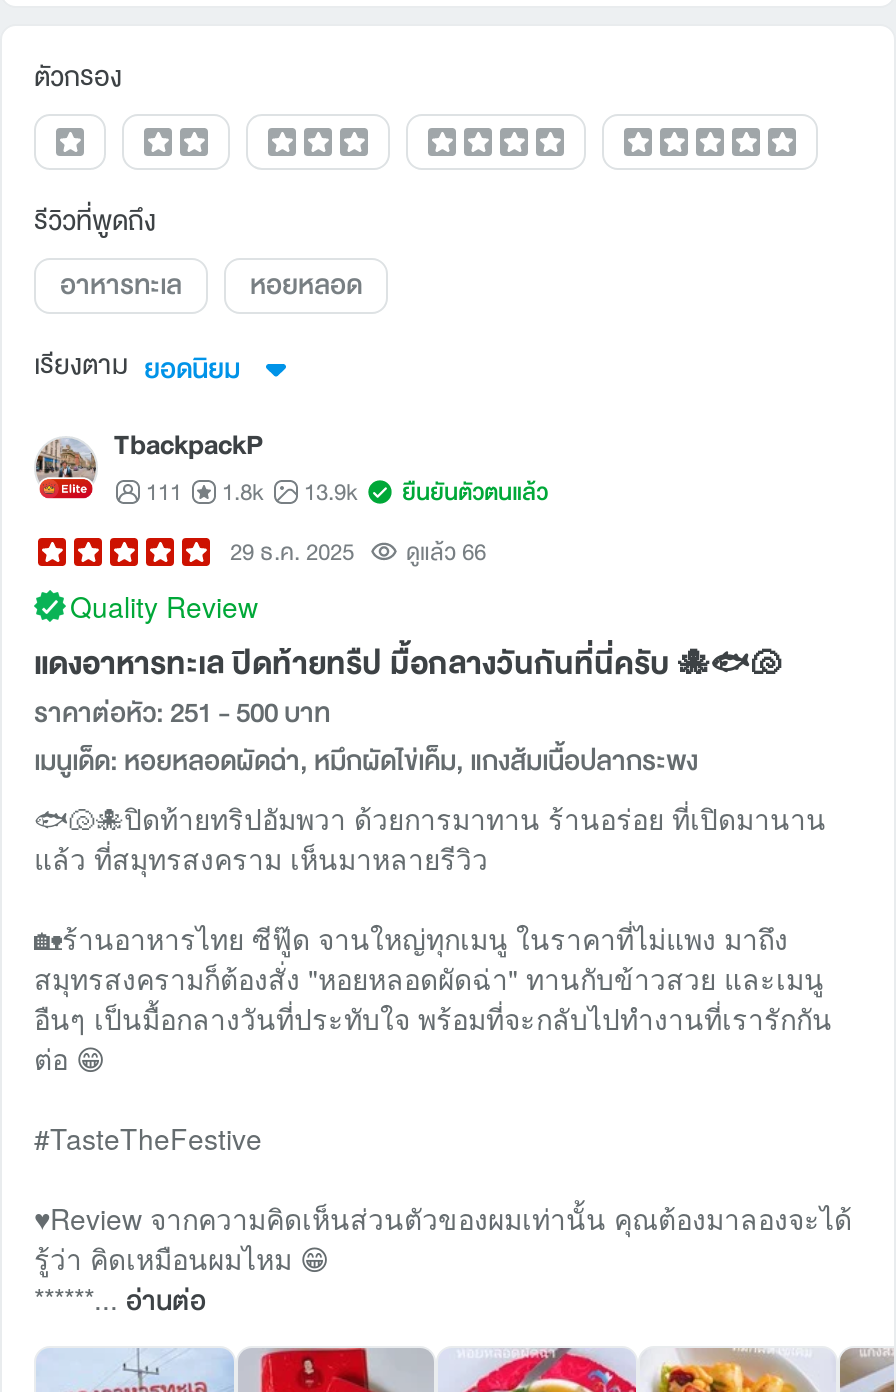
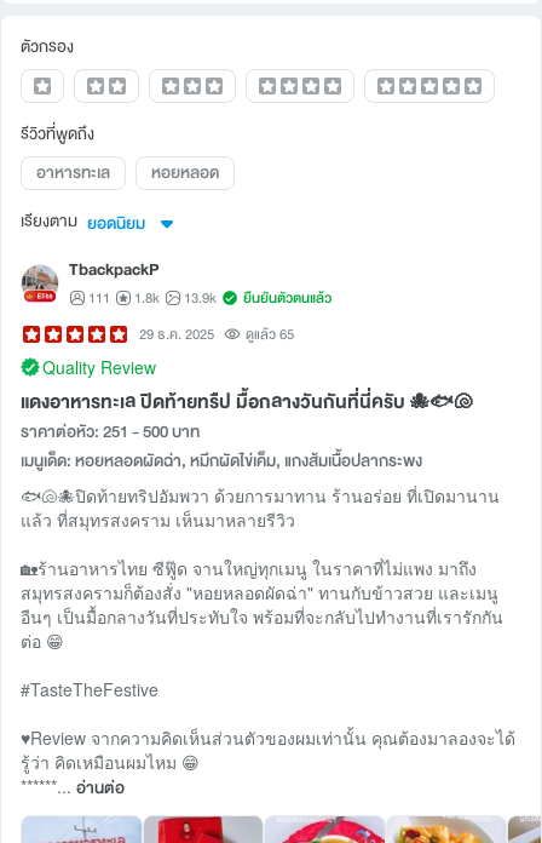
- ดูแล้ว 66
+ ดูแล้ว 65
